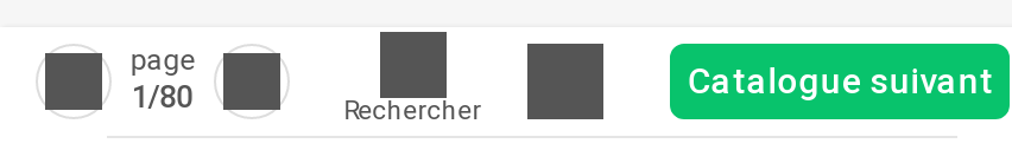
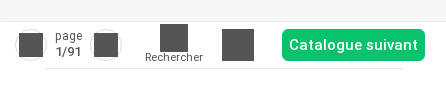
- 1/80
+ 1/91
